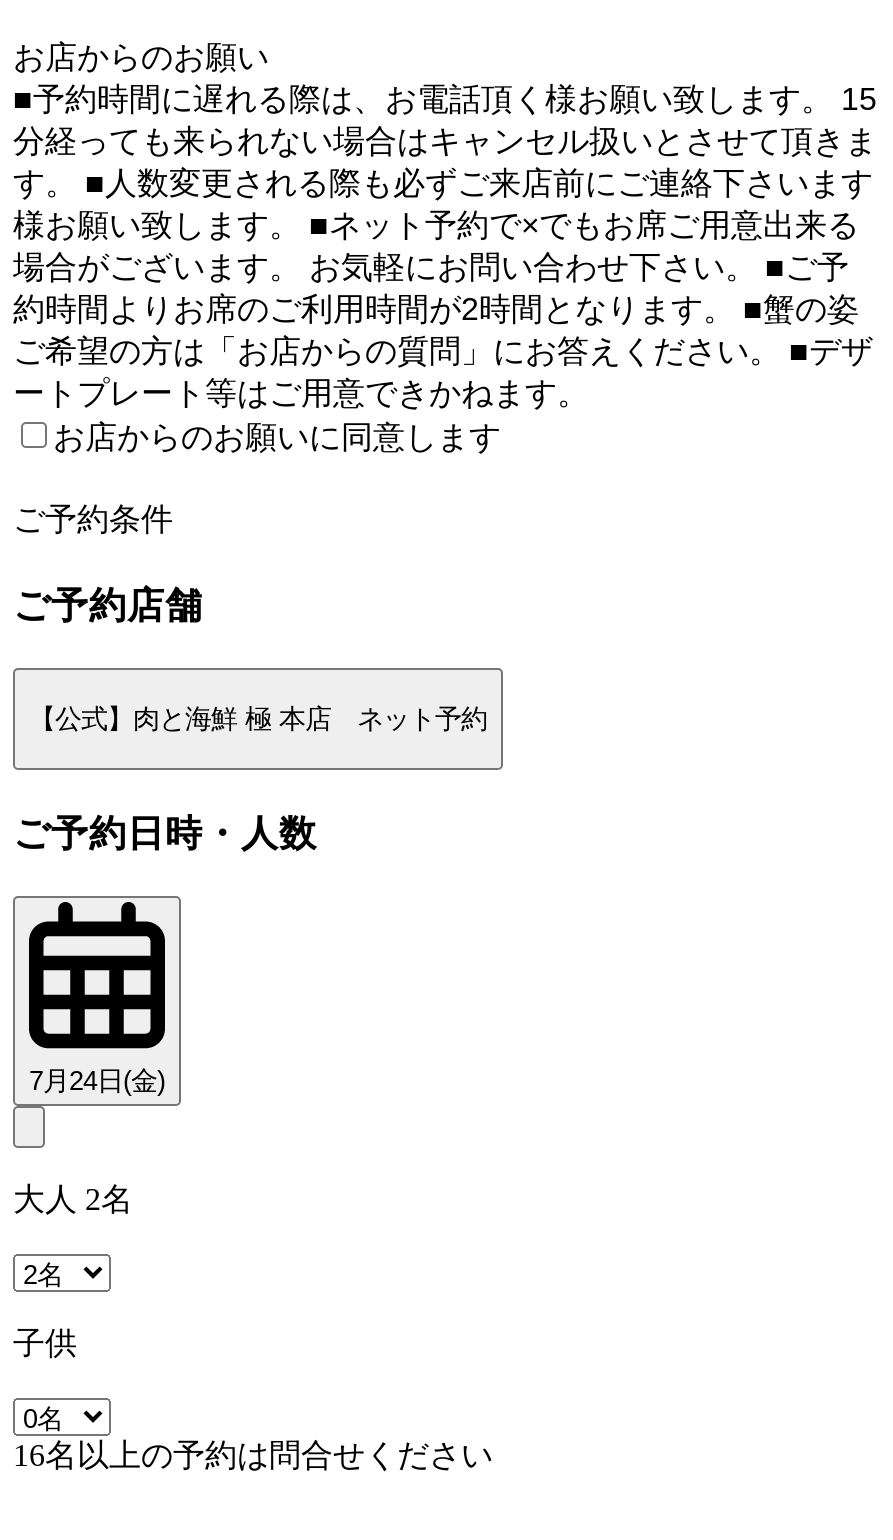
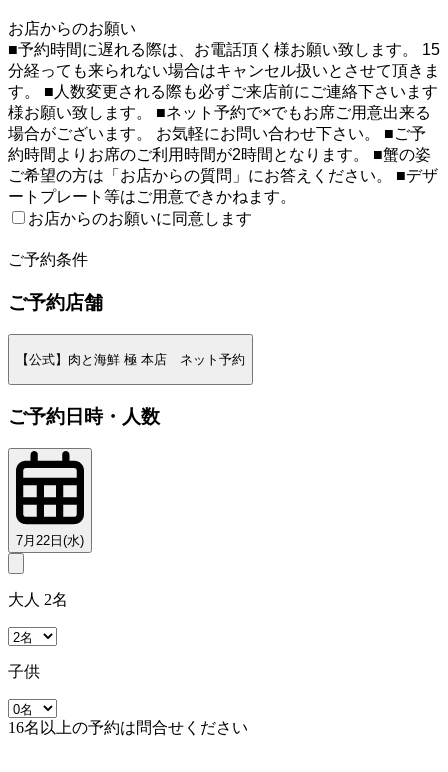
- 7月24日(金)
+ 7月22日(水)
